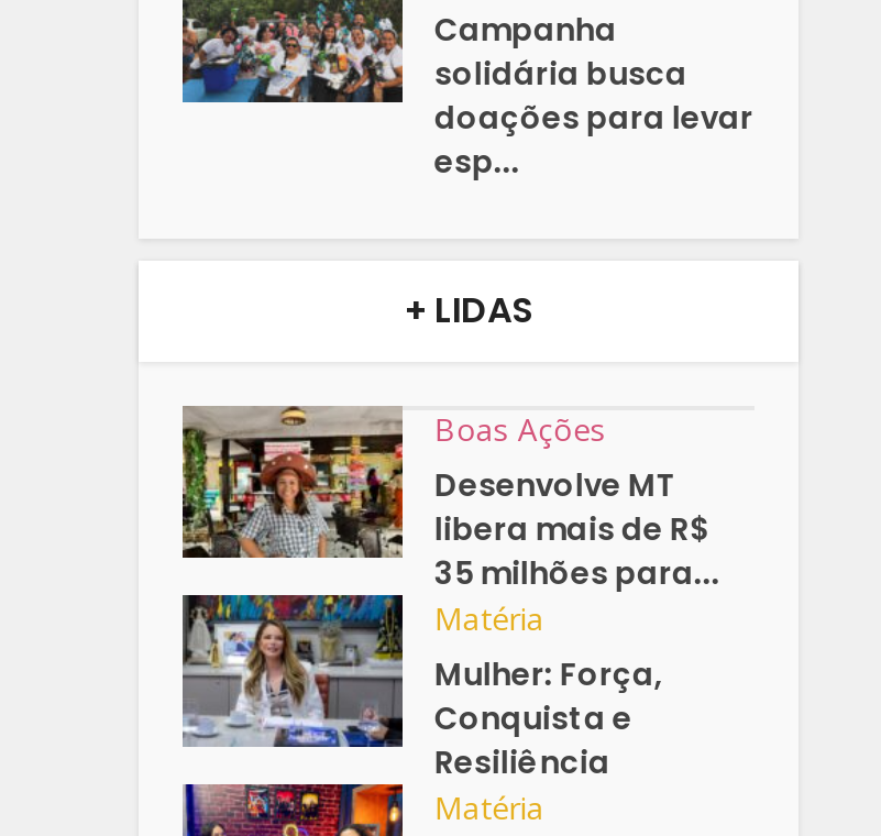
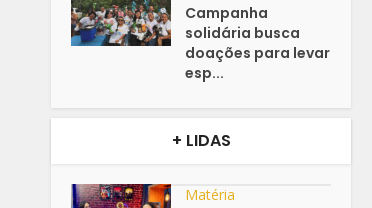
- [image]
- Boas Ações
- Desenvolve MT
- libera mais de R$
- 35 milhões para...
- Matéria
- Mulher: Força,
- Conquista e
- Resiliência

- [image]
